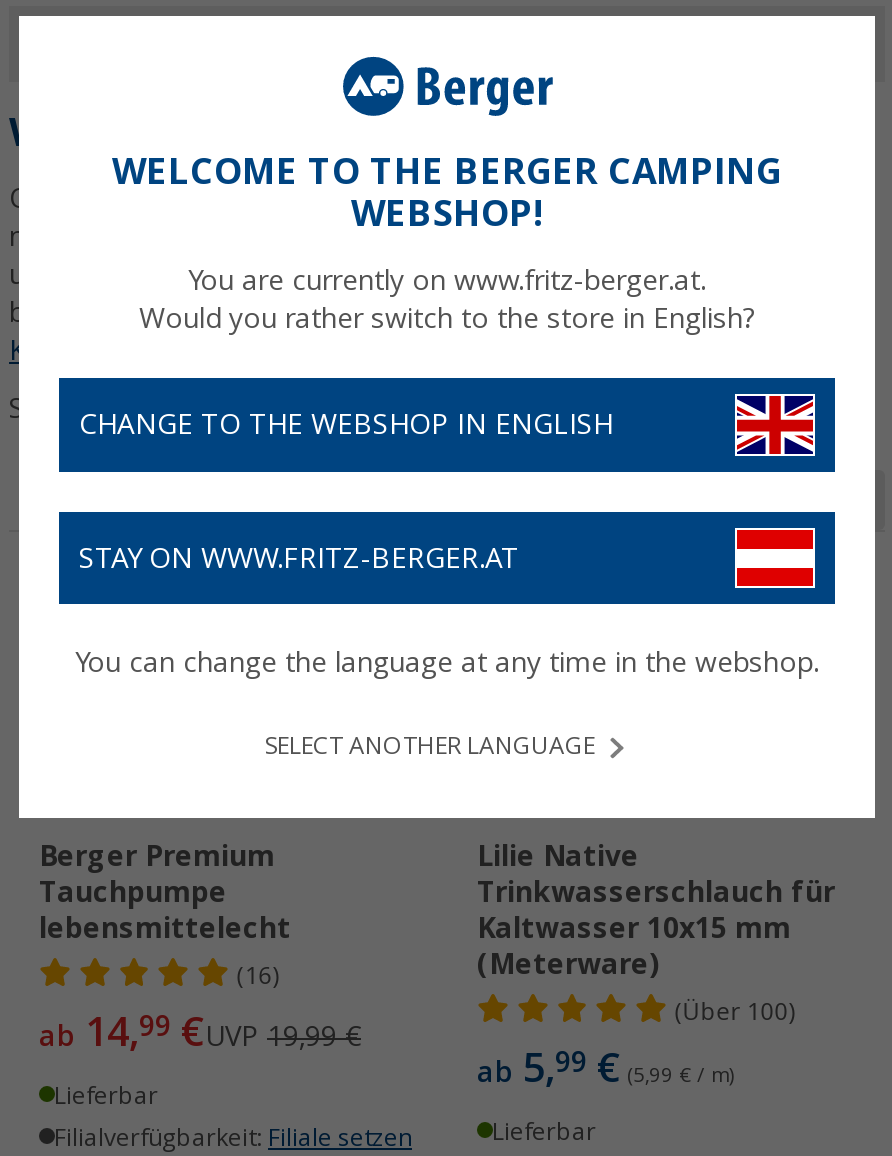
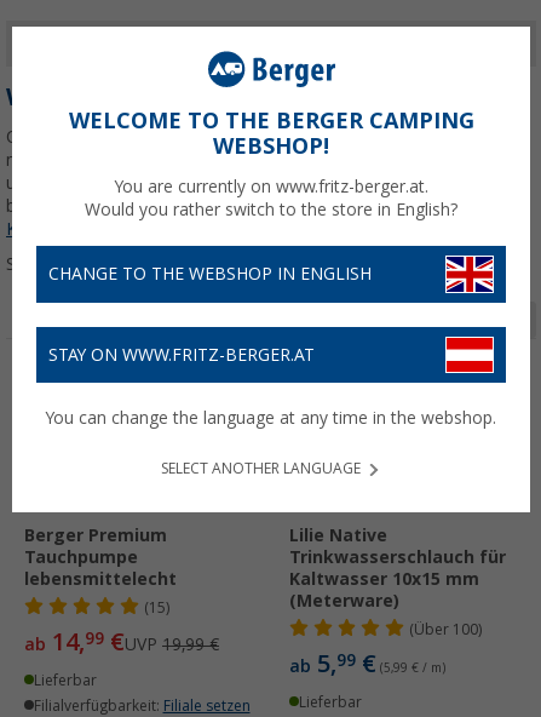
- (16)
+ (15)
